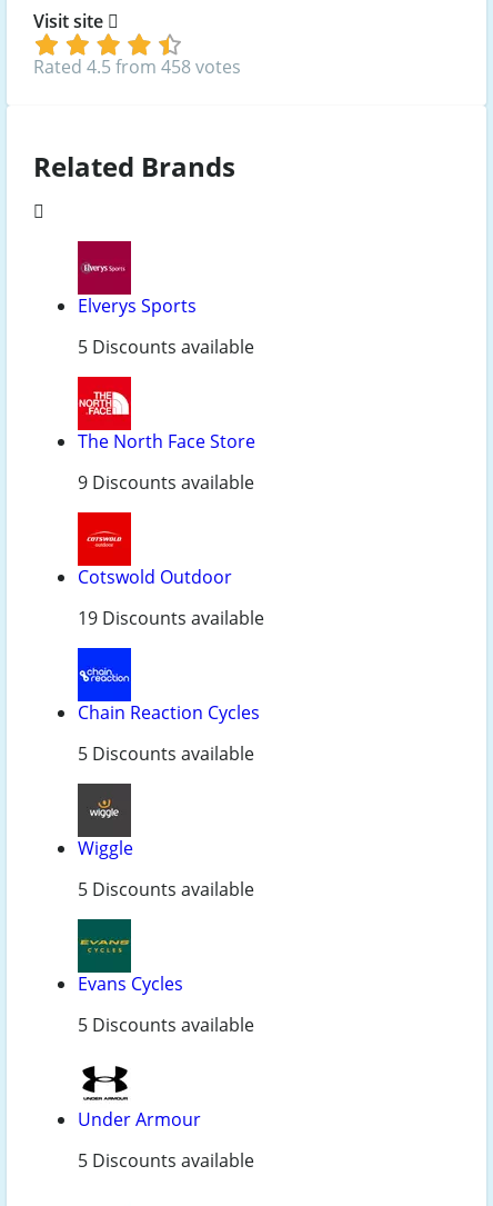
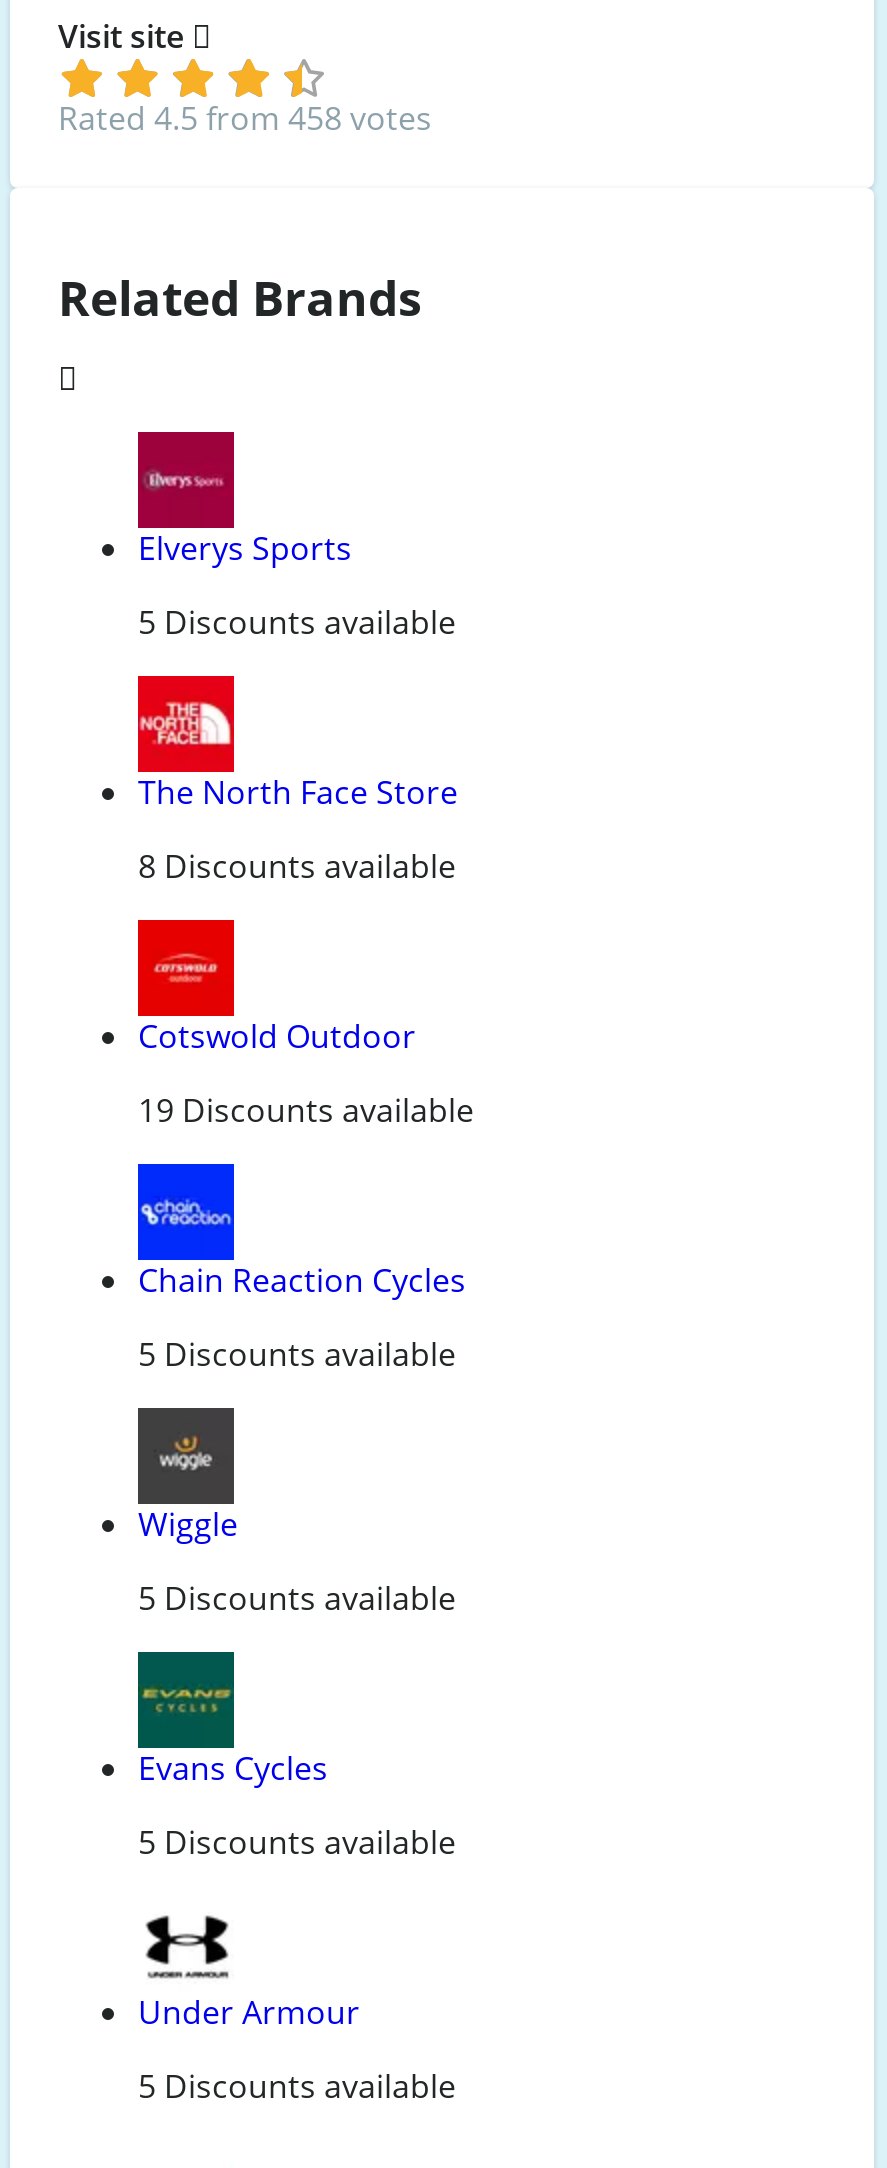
- 9 Discounts available
+ 8 Discounts available
